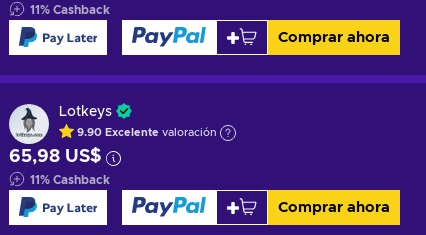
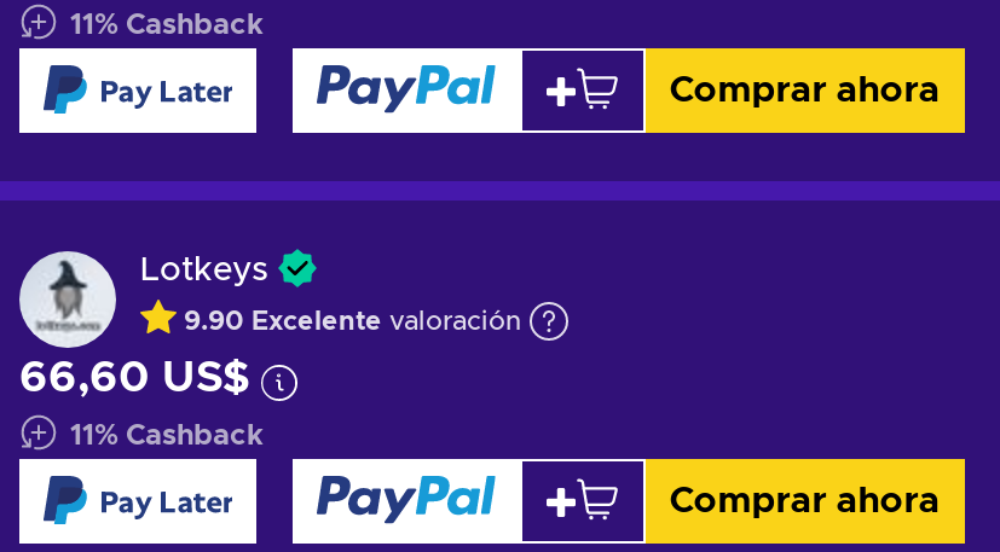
- 65,98 US$
+ 66,60 US$
